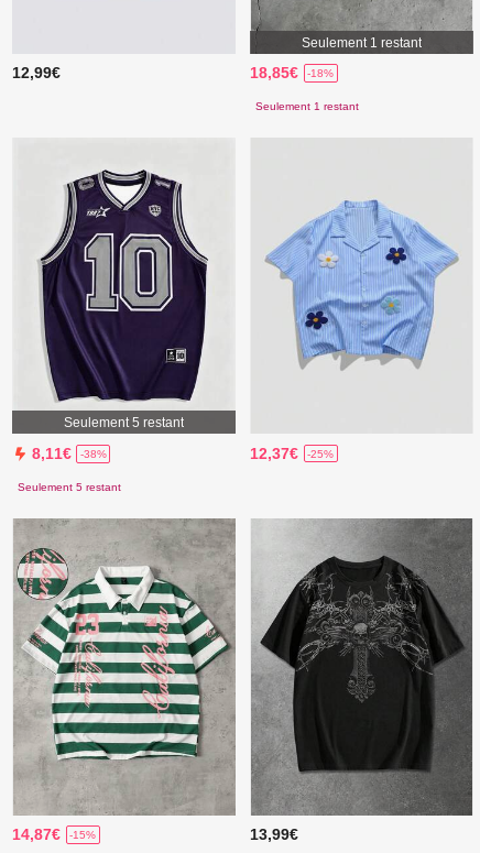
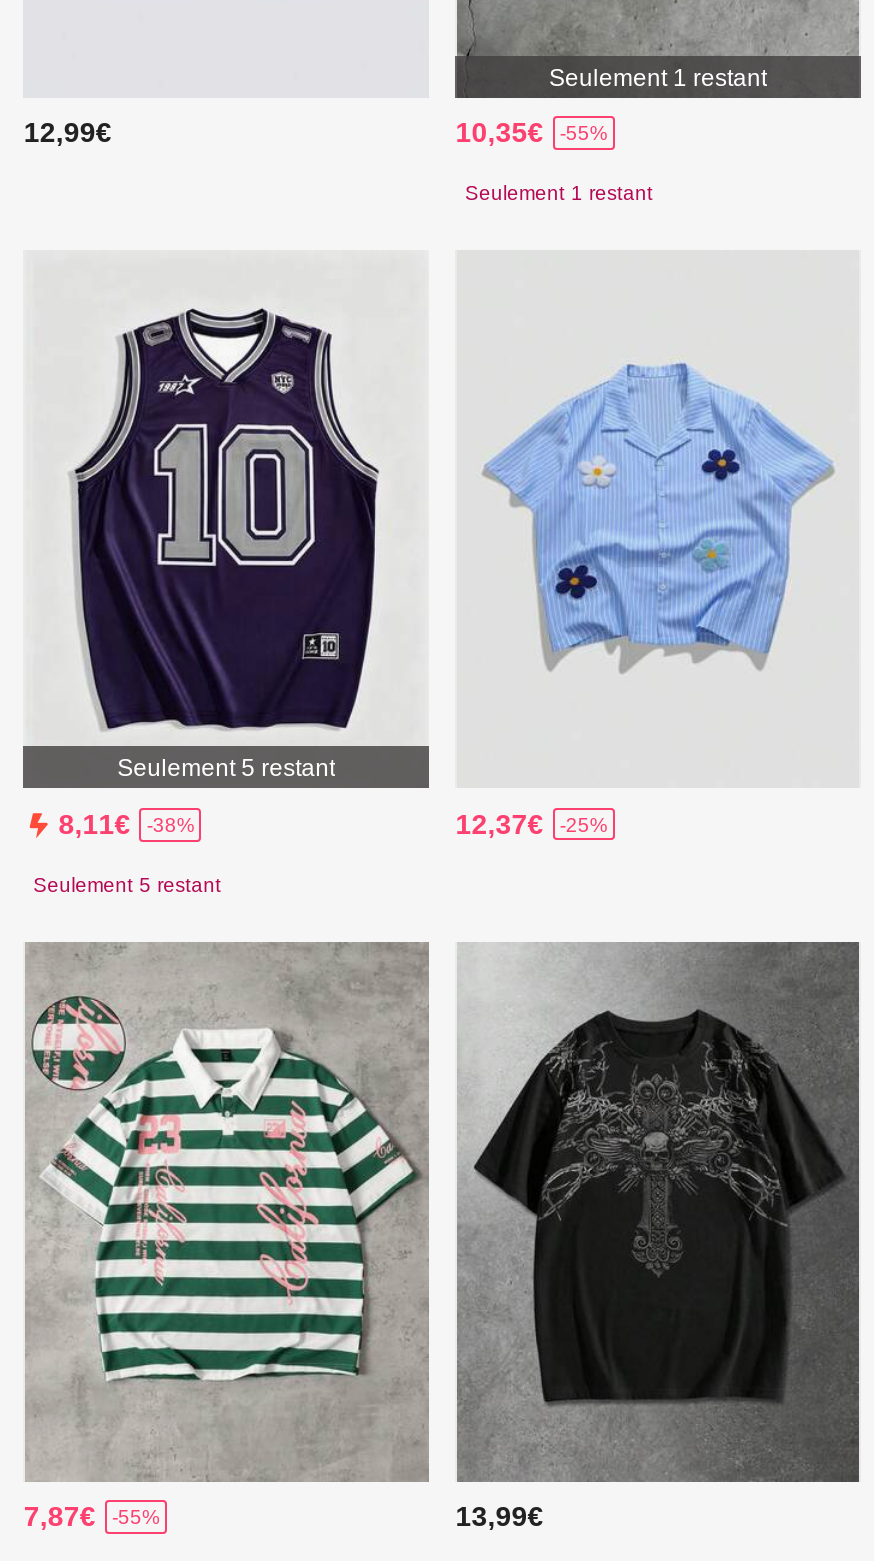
- 18,85€
+ 10,35€

- -18%
+ -55%

- 14,87€
+ 7,87€

- -15%
+ -55%
